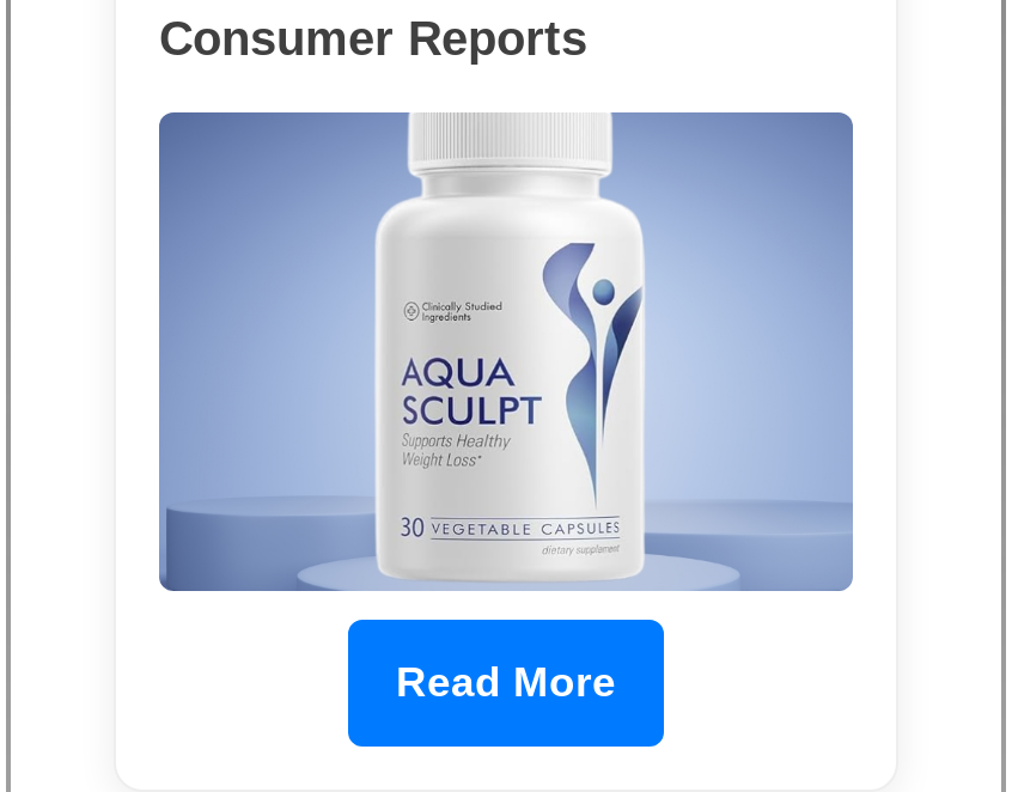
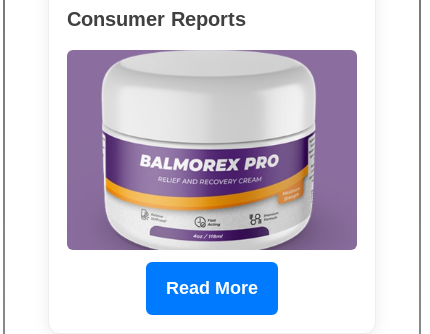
- [image]
+ [image]
